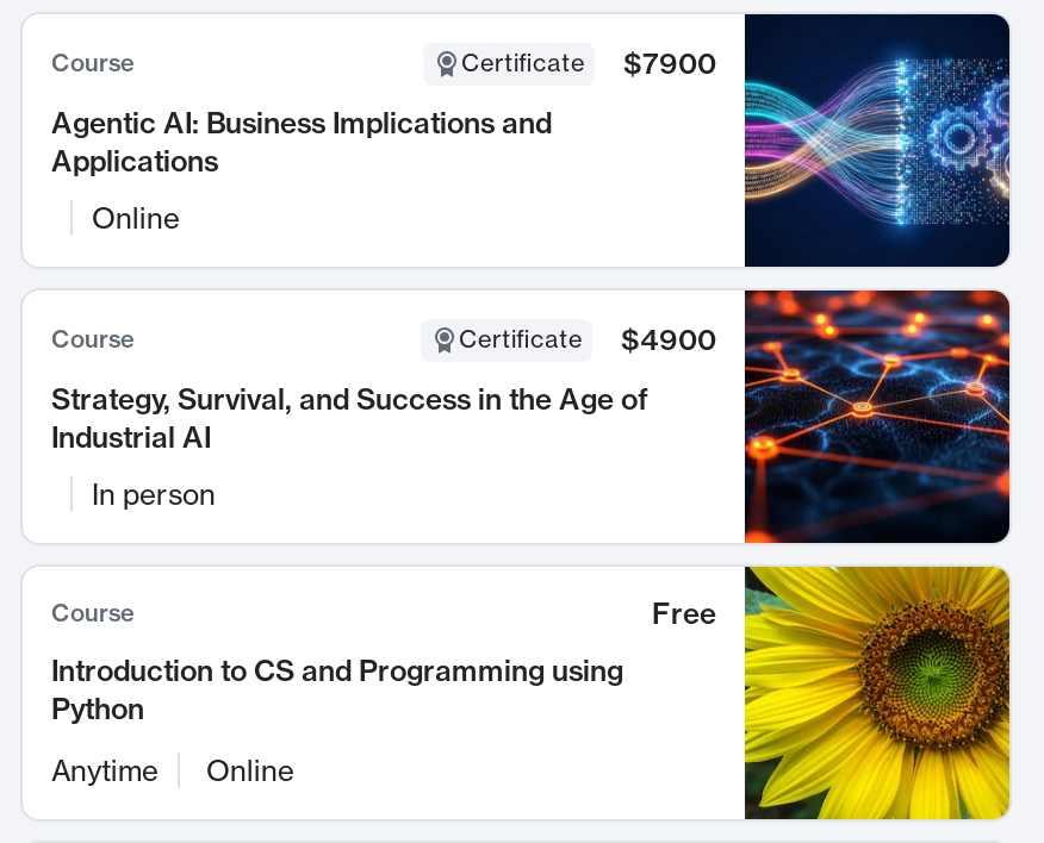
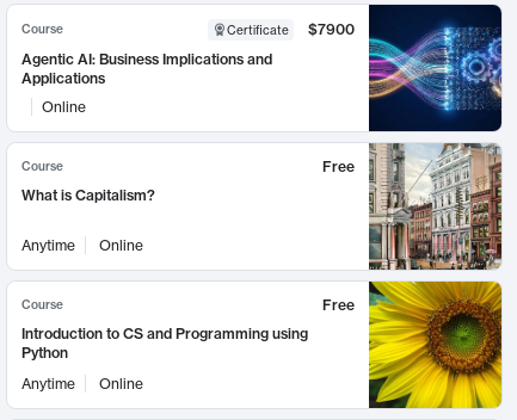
- [image]
- Certificate
- $4900
+ [image]
+ Free

- Strategy, Survival, and Success in the Age of
- Industrial AI
+ What is Capitalism?

- In person
+ Anytime
+ Online
